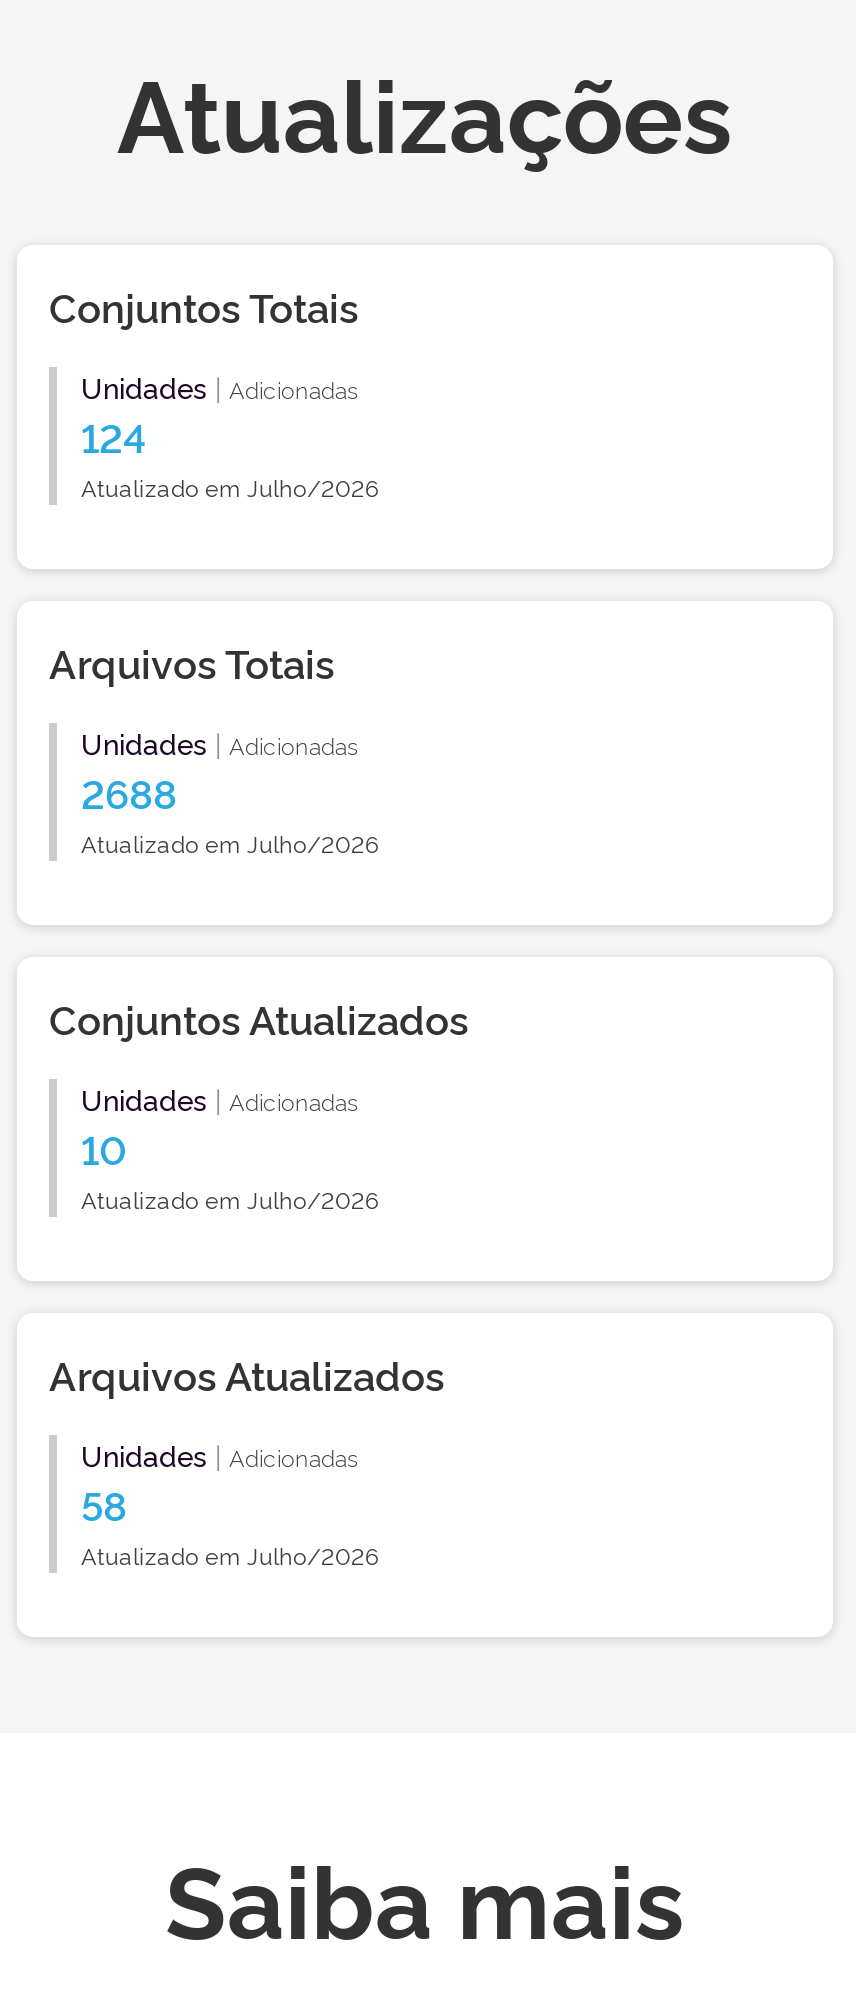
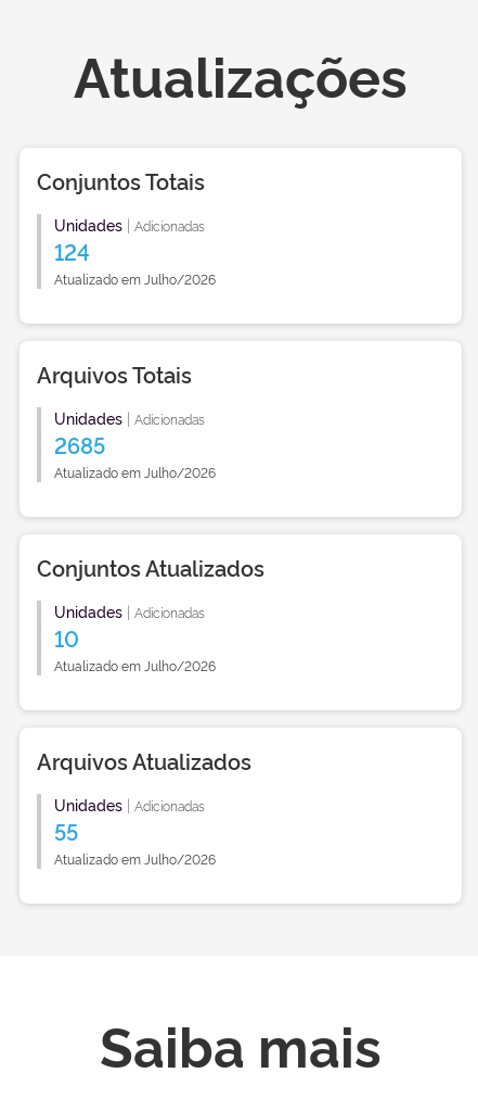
- 2688
+ 2685

- 58
+ 55
